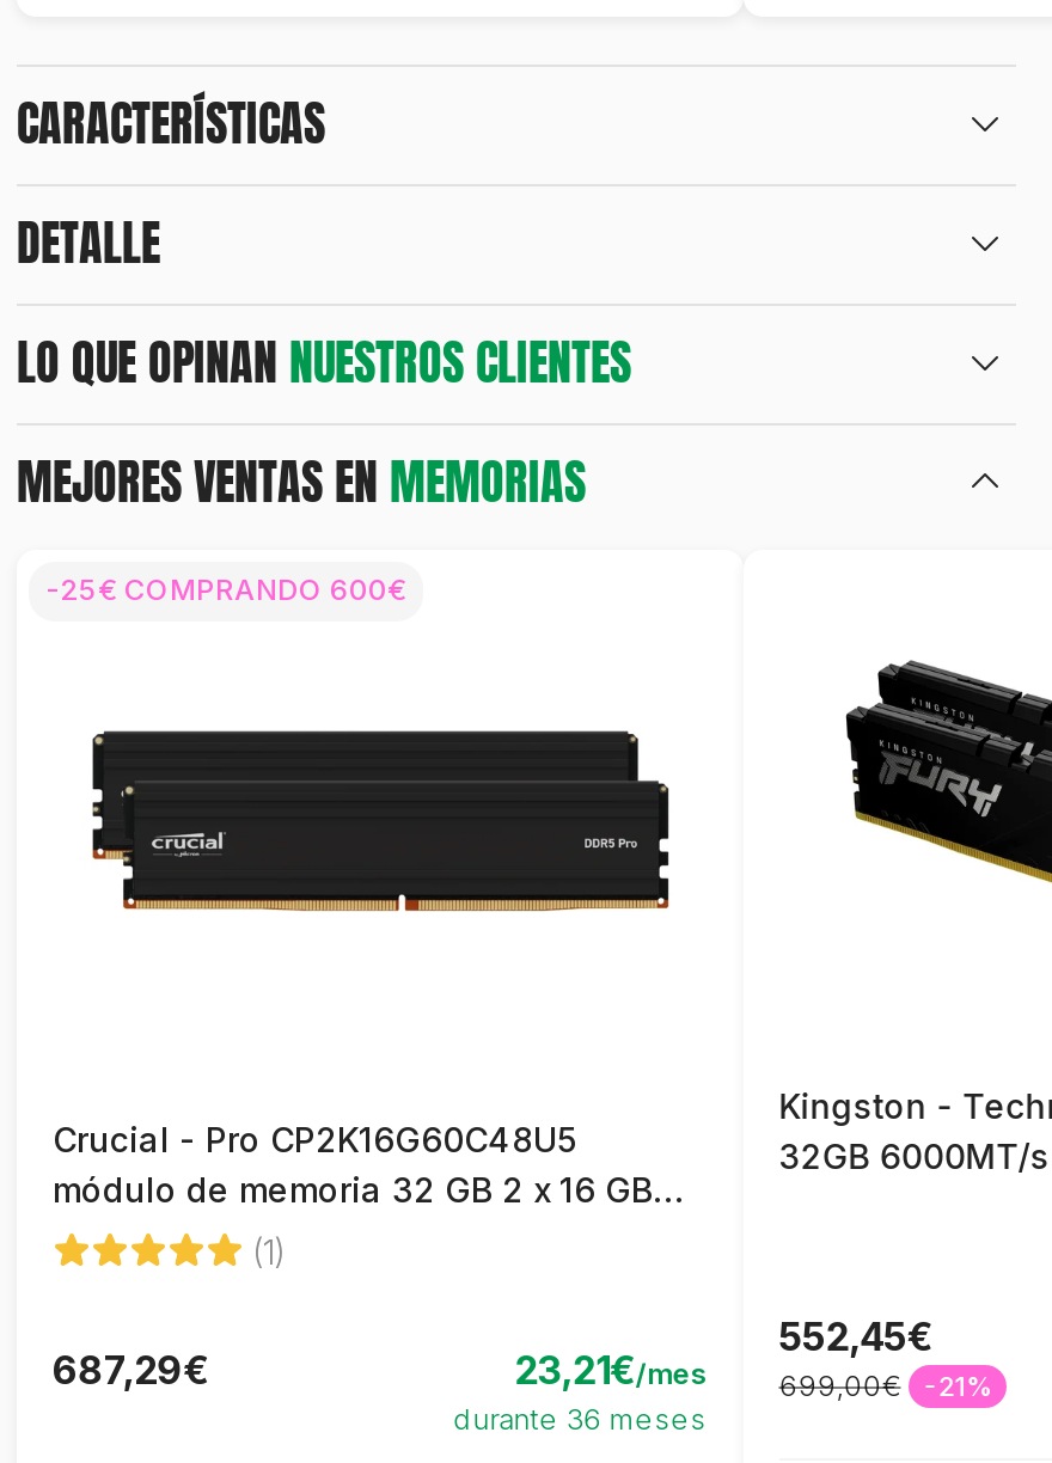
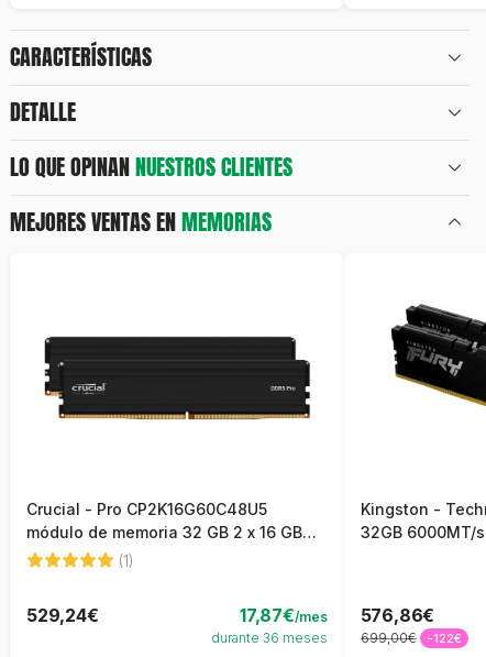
- -25€ COMPRANDO 600€

- 552,45€
+ 576,86€

- 687,29€
- 23,21€/mes
+ 529,24€
+ 17,87€/mes

- -21%
+ -122€
